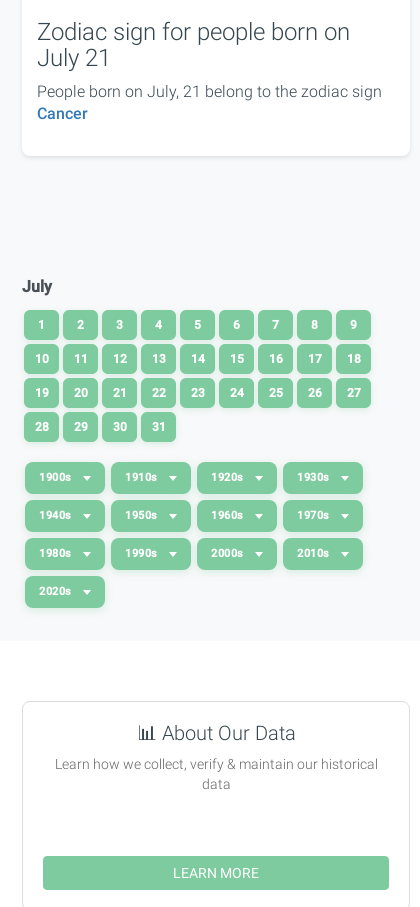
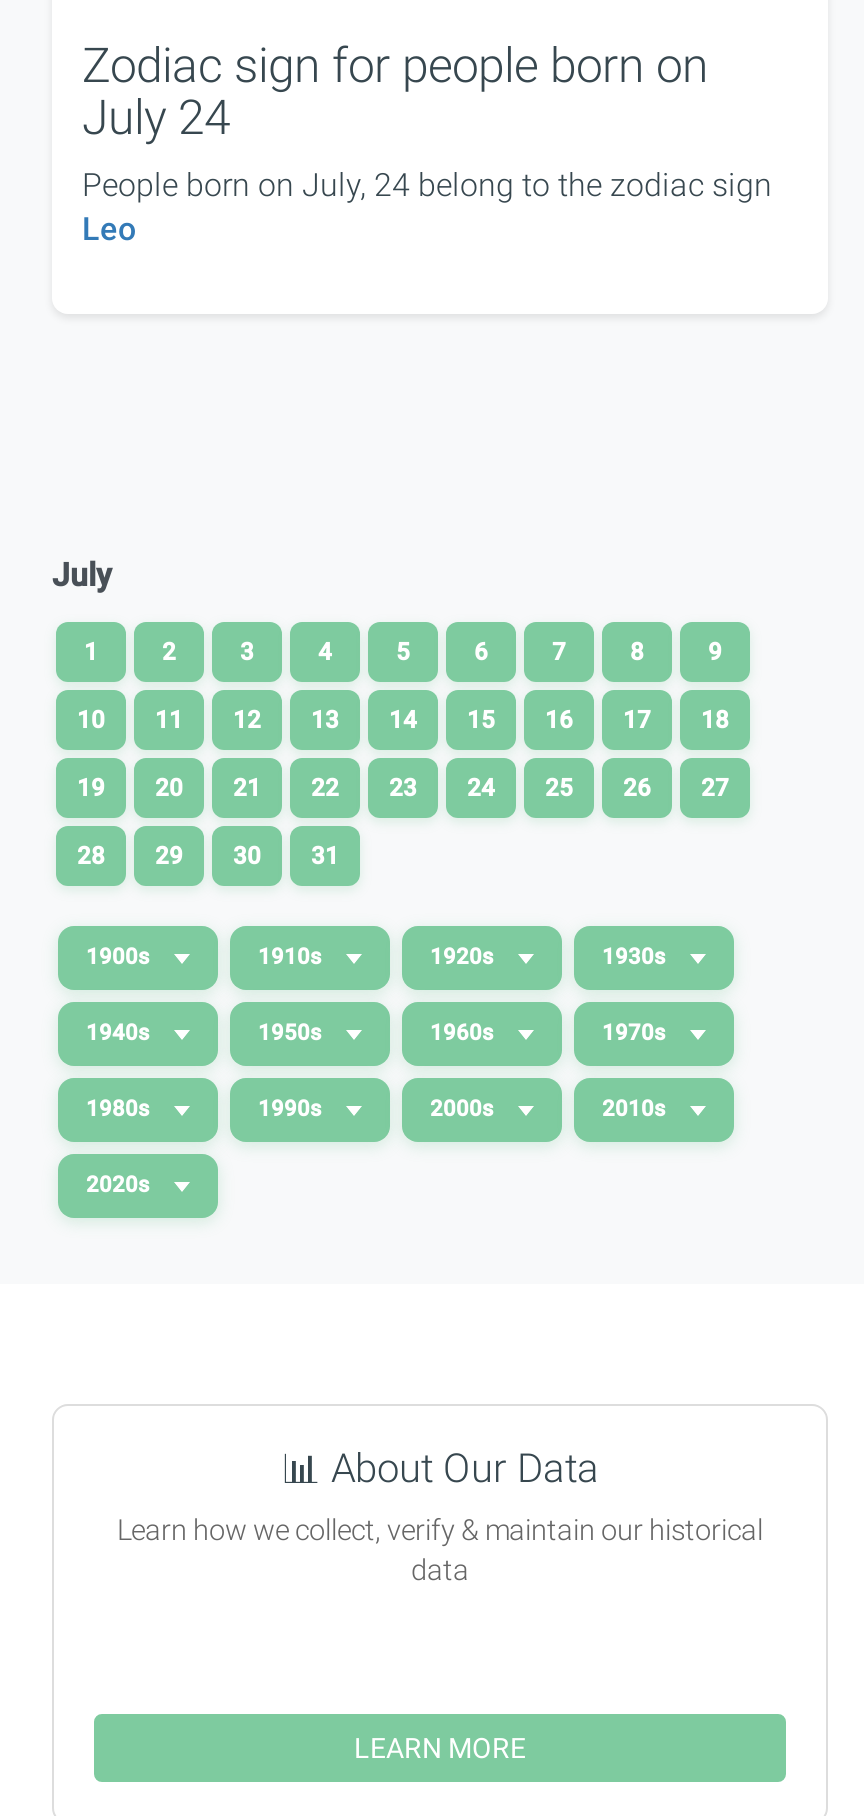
- July 21
- People born on July, 21 belong to the zodiac sign
- Cancer
+ July 24
+ People born on July, 24 belong to the zodiac sign
+ Leo
